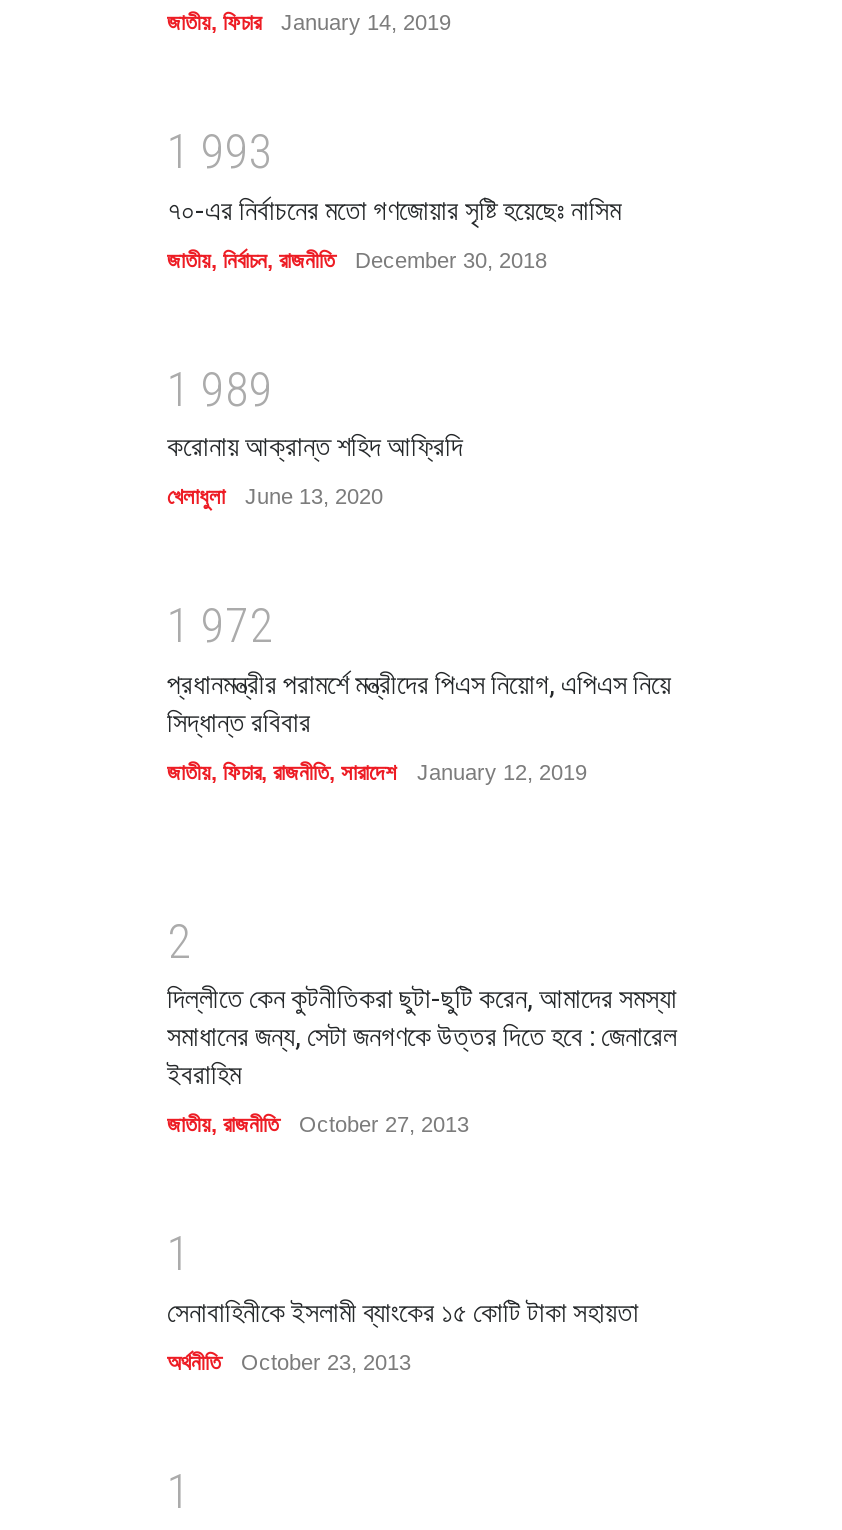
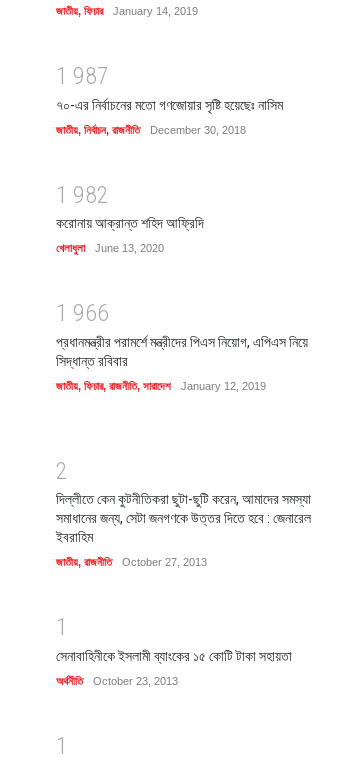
- 1 993
+ 1 987

- 1 989
+ 1 982

- 1 972
+ 1 966
